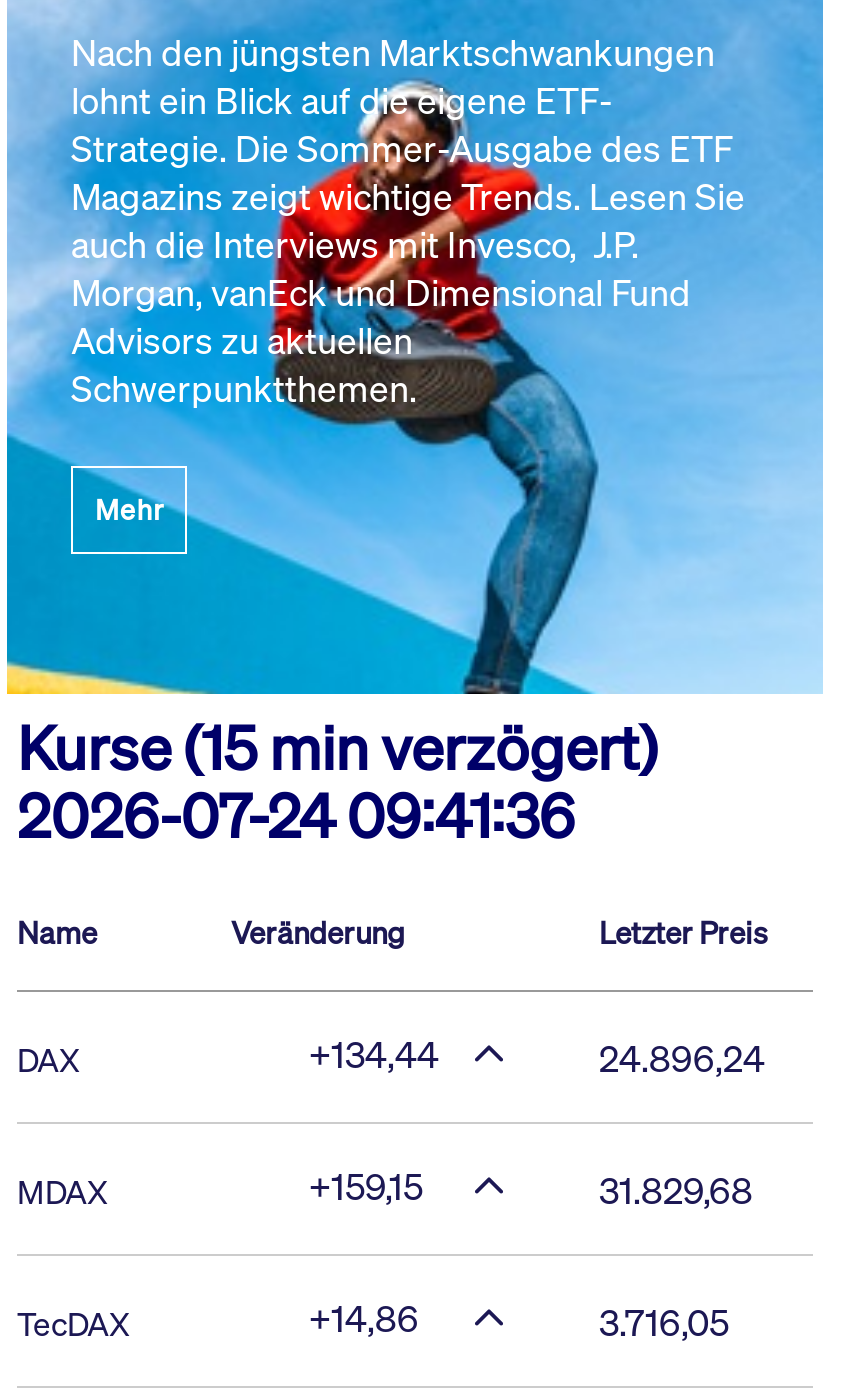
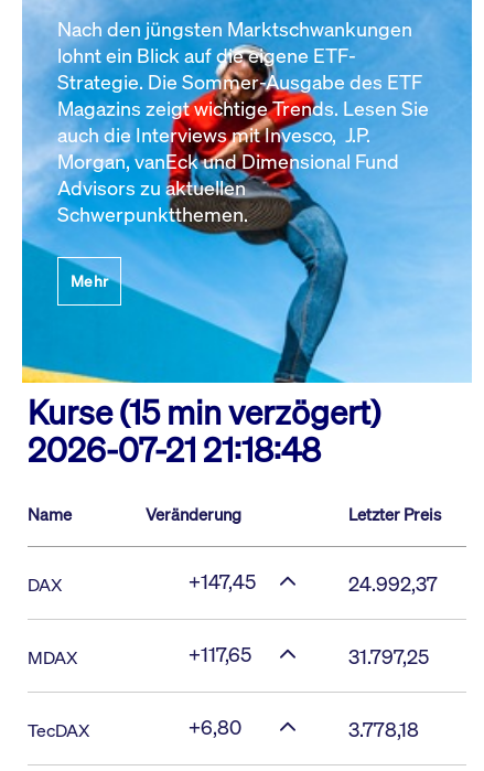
- 2026-07-24 09:41:36
+ 2026-07-21 21:18:48

- +134,44
+ +147,45

- 24.896,24
+ 24.992,37

- +159,15
+ +117,65

- 31.829,68
+ 31.797,25

- +14,86
+ +6,80

- 3.716,05
+ 3.778,18
